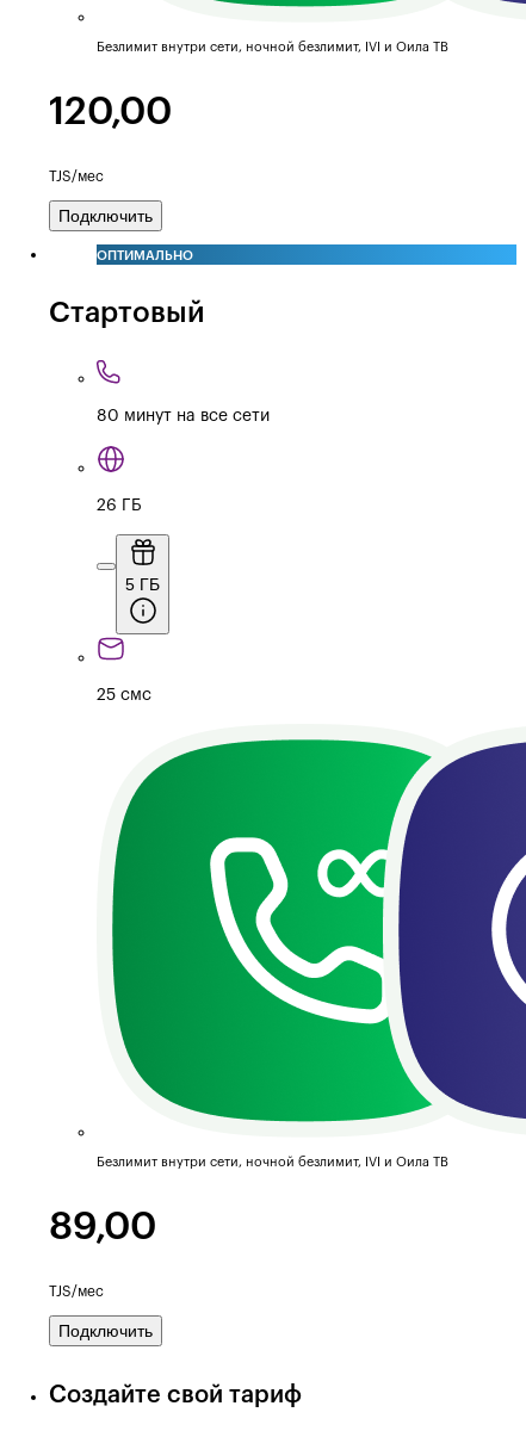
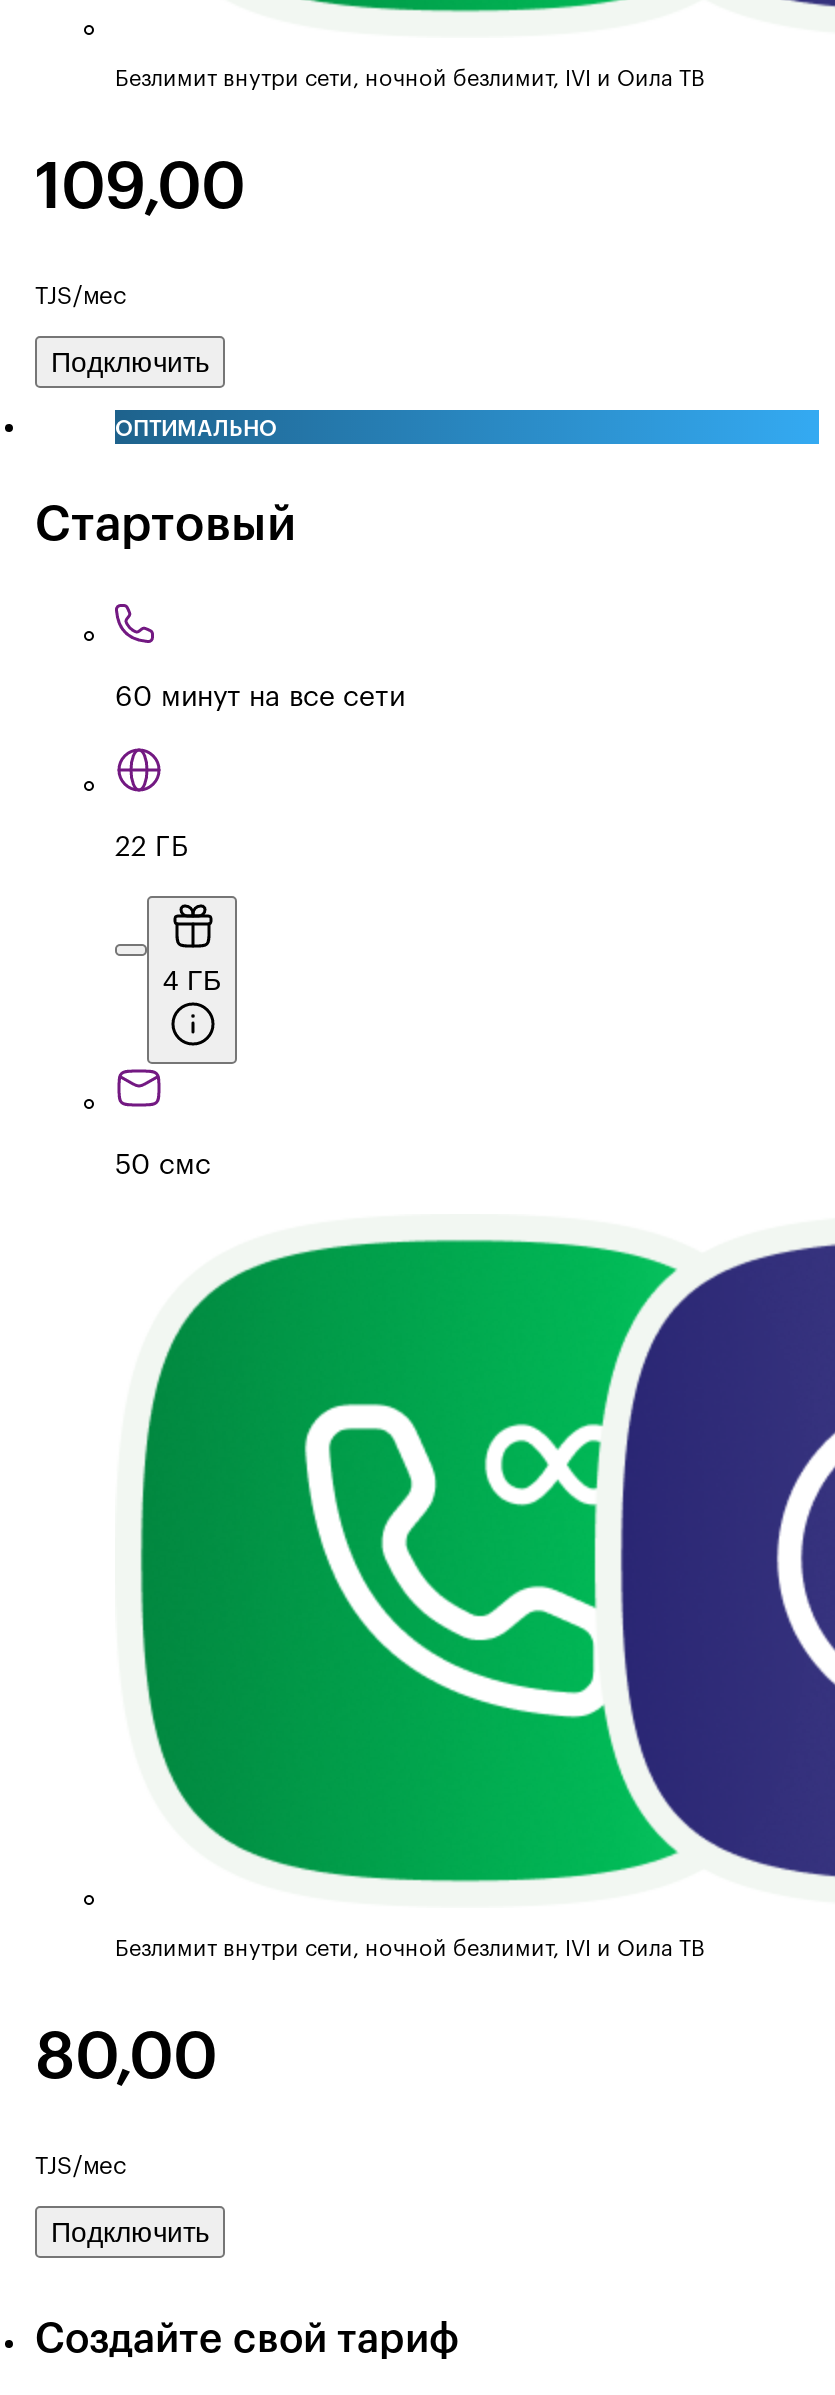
- 120,00
+ 109,00

- 80 минут на все сети
+ 60 минут на все сети

- 26 ГБ
+ 22 ГБ

- 5 ГБ
+ 4 ГБ

- 25 смс
+ 50 смс

- 89,00
+ 80,00
